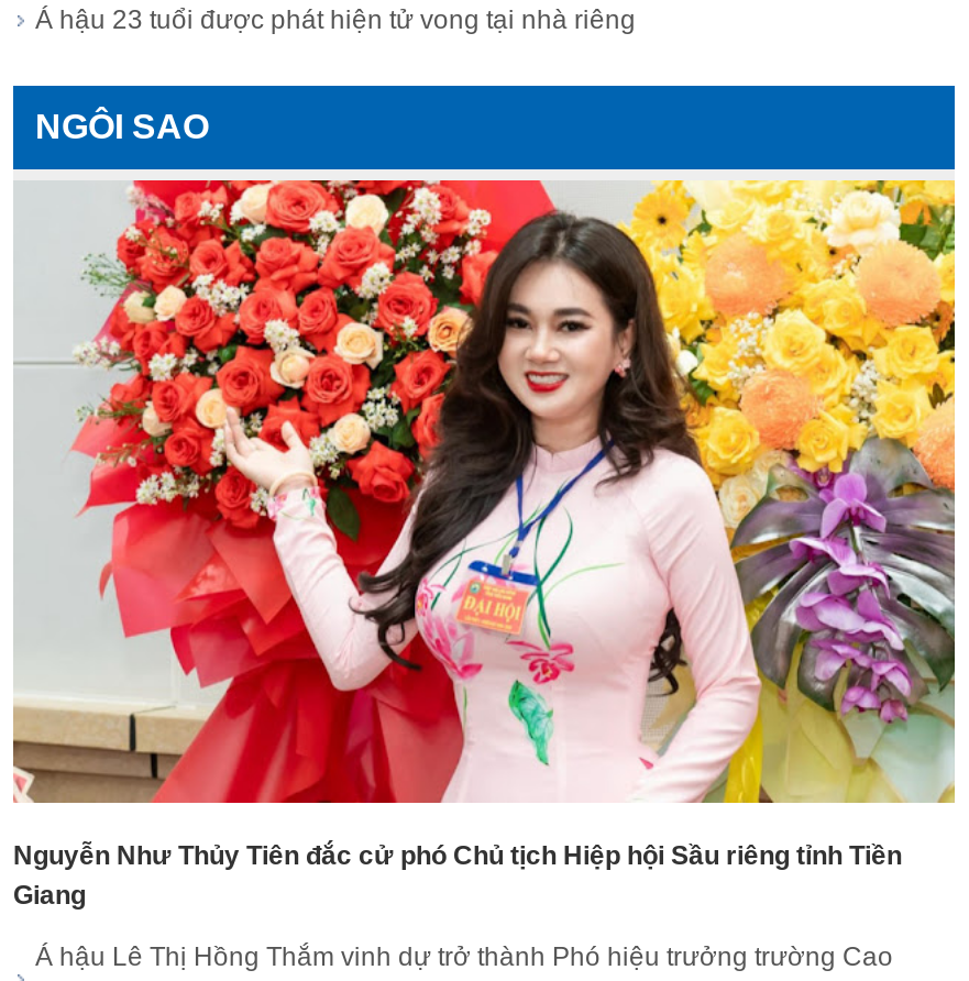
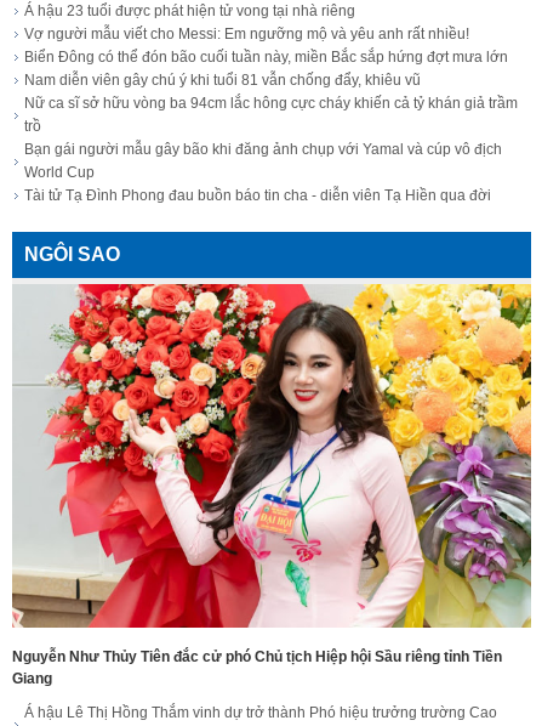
+ Vợ người mẫu viết cho Messi: Em ngưỡng mộ và yêu anh rất nhiều!
+ Biển Đông có thể đón bão cuối tuần này, miền Bắc sắp hứng đợt mưa lớn
+ Nam diễn viên gây chú ý khi tuổi 81 vẫn chống đẩy, khiêu vũ
+ Nữ ca sĩ sở hữu vòng ba 94cm lắc hông cực cháy khiến cả tỷ khán giả trầm
+ trồ
+ Bạn gái người mẫu gây bão khi đăng ảnh chụp với Yamal và cúp vô địch
+ World Cup
+ Tài tử Tạ Đình Phong đau buồn báo tin cha - diễn viên Tạ Hiền qua đời
